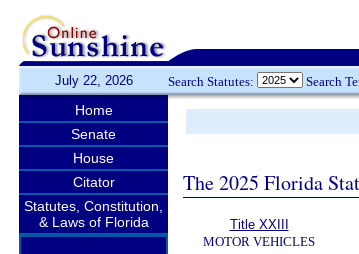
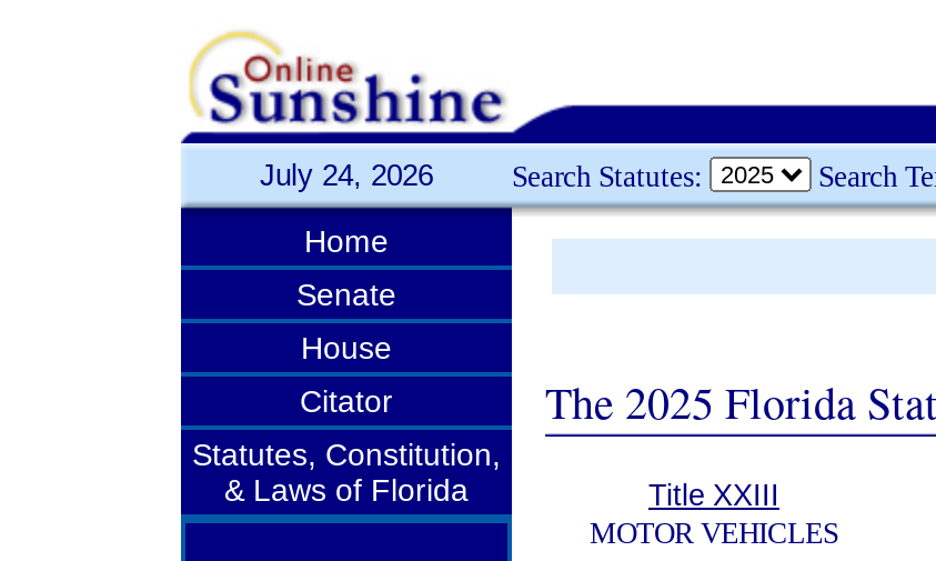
- July 22, 2026
+ July 24, 2026
